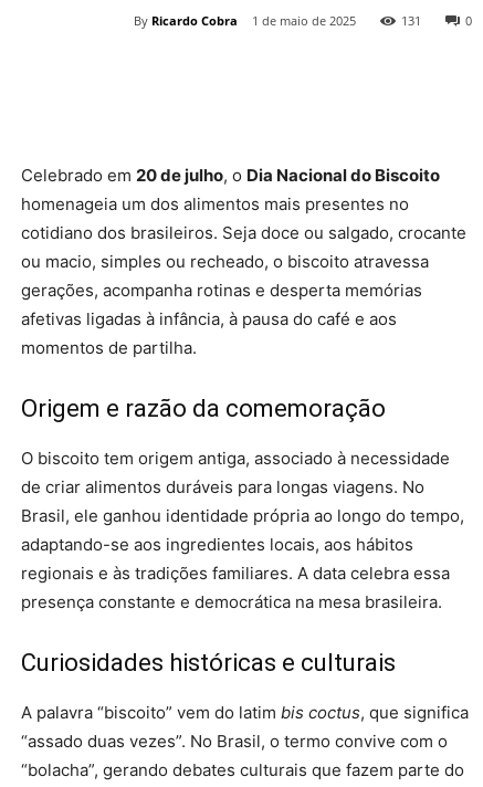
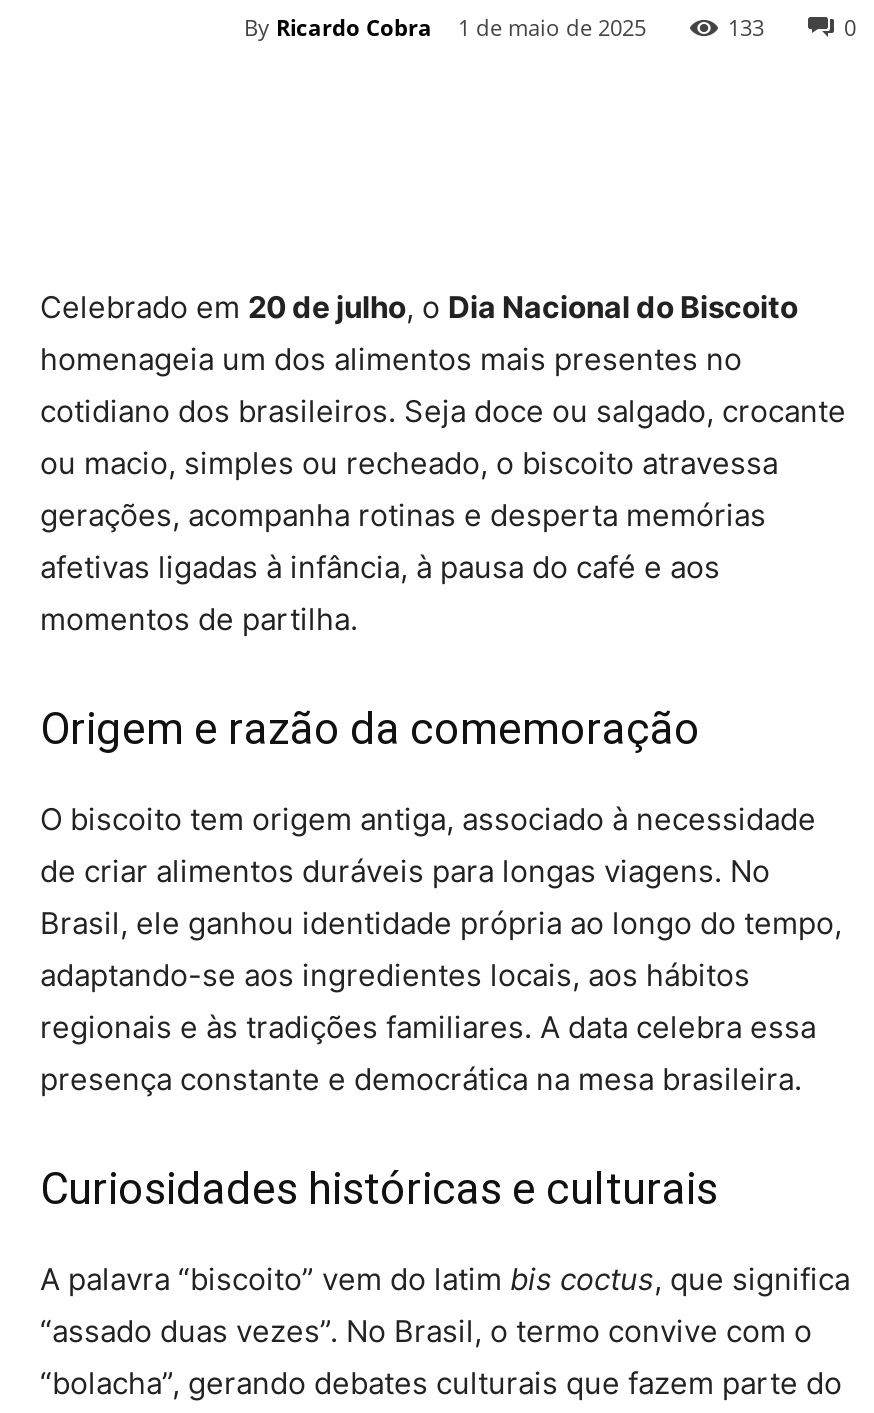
- 131
+ 133
